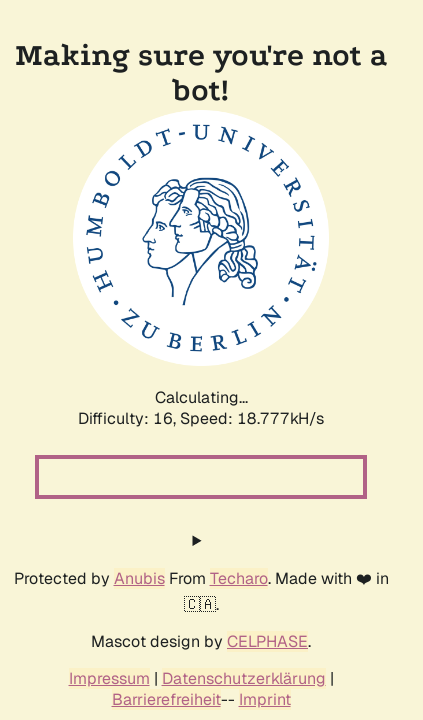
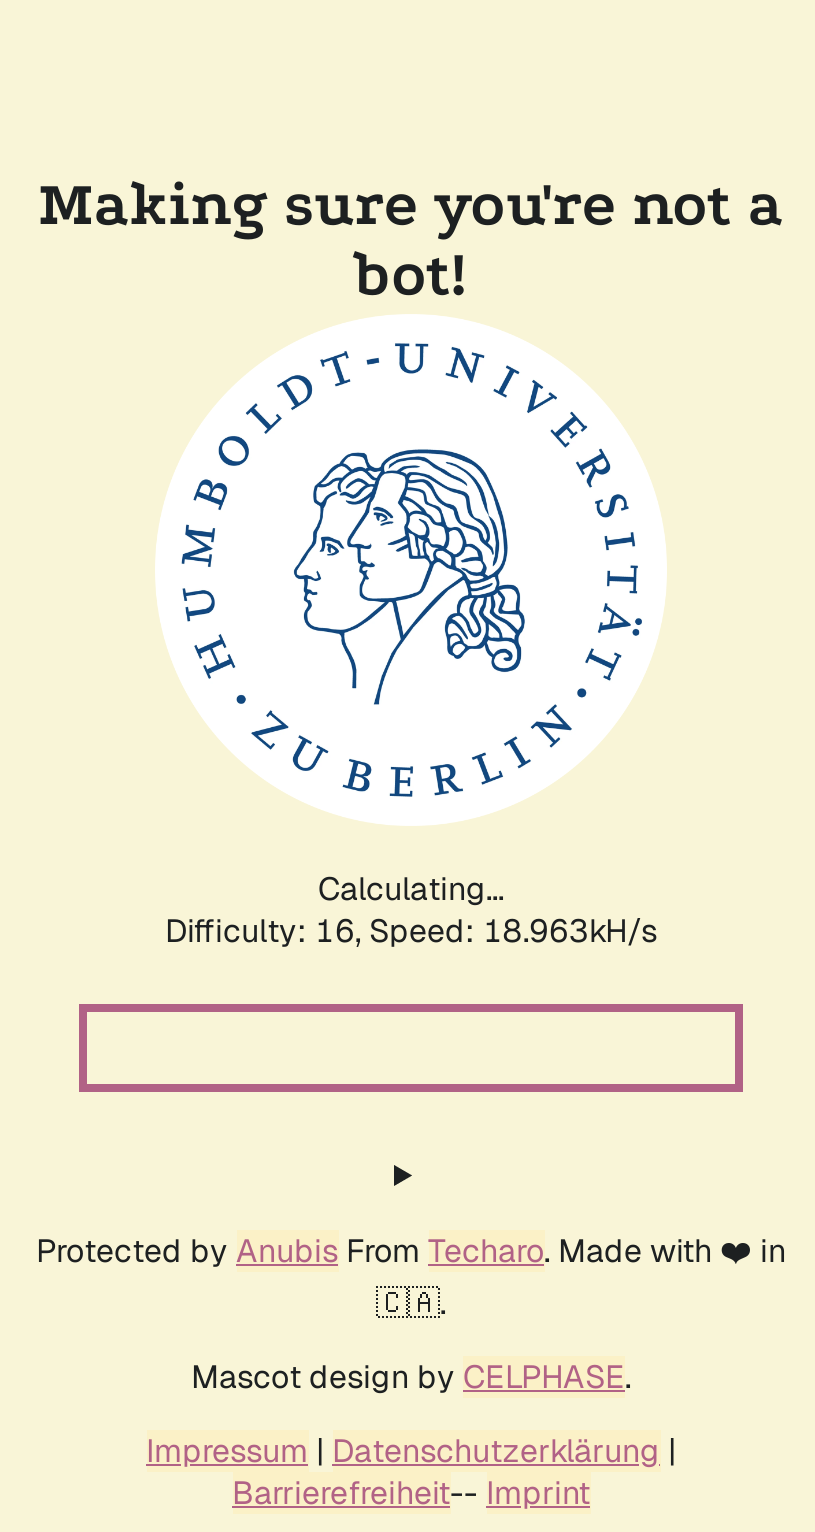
- Difficulty: 16, Speed: 18.777kH/s
+ Difficulty: 16, Speed: 18.963kH/s
